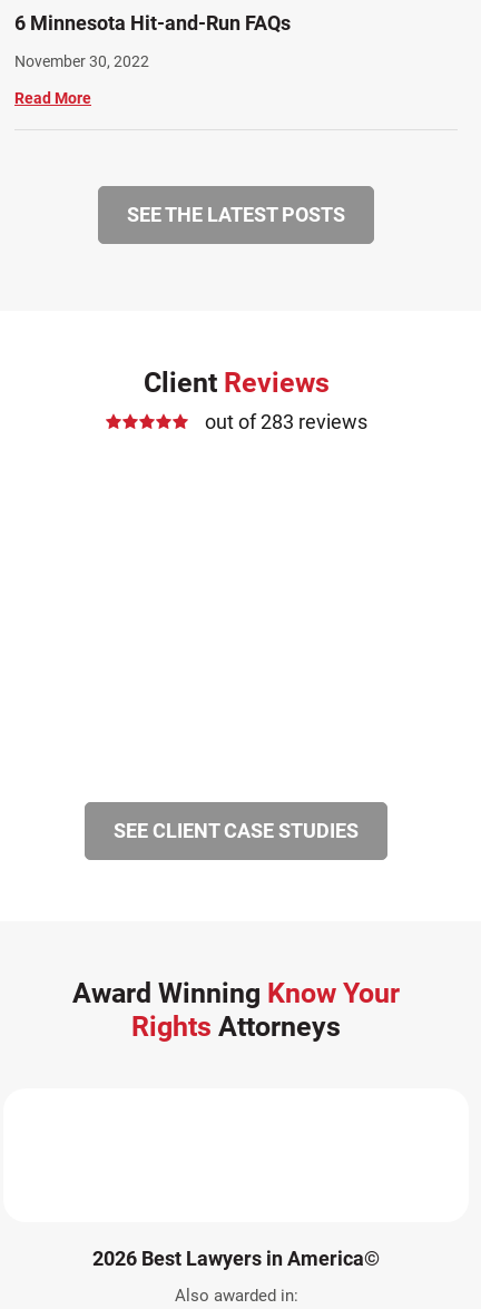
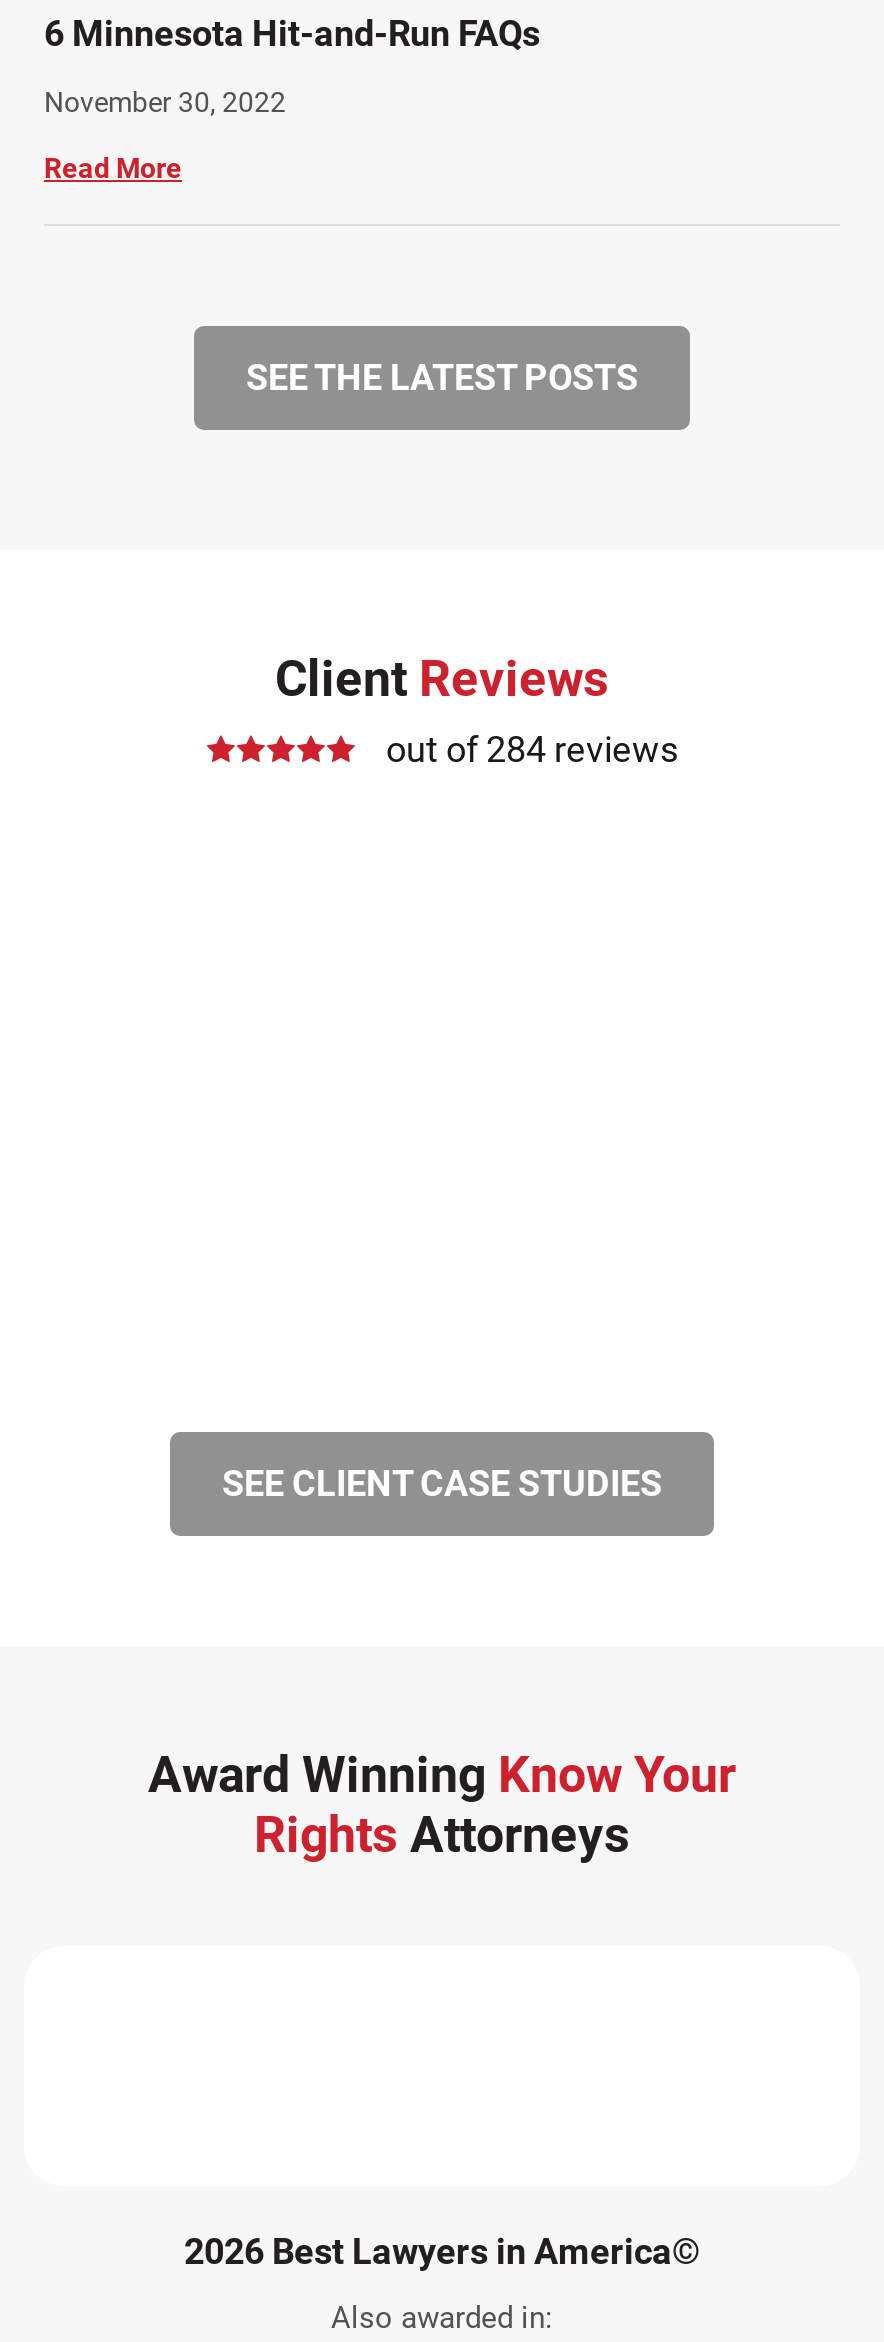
- out of 283 reviews
+ out of 284 reviews
